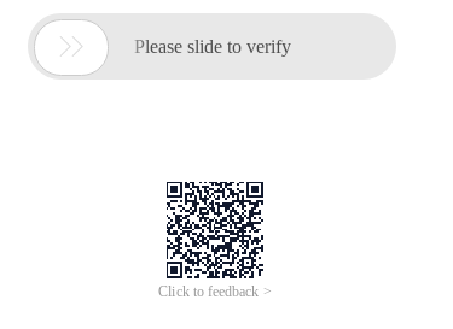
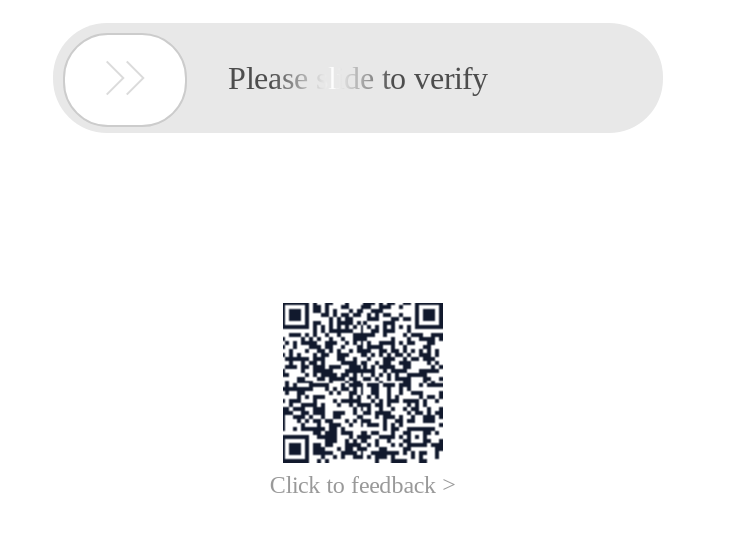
- [image]
+ [image]
